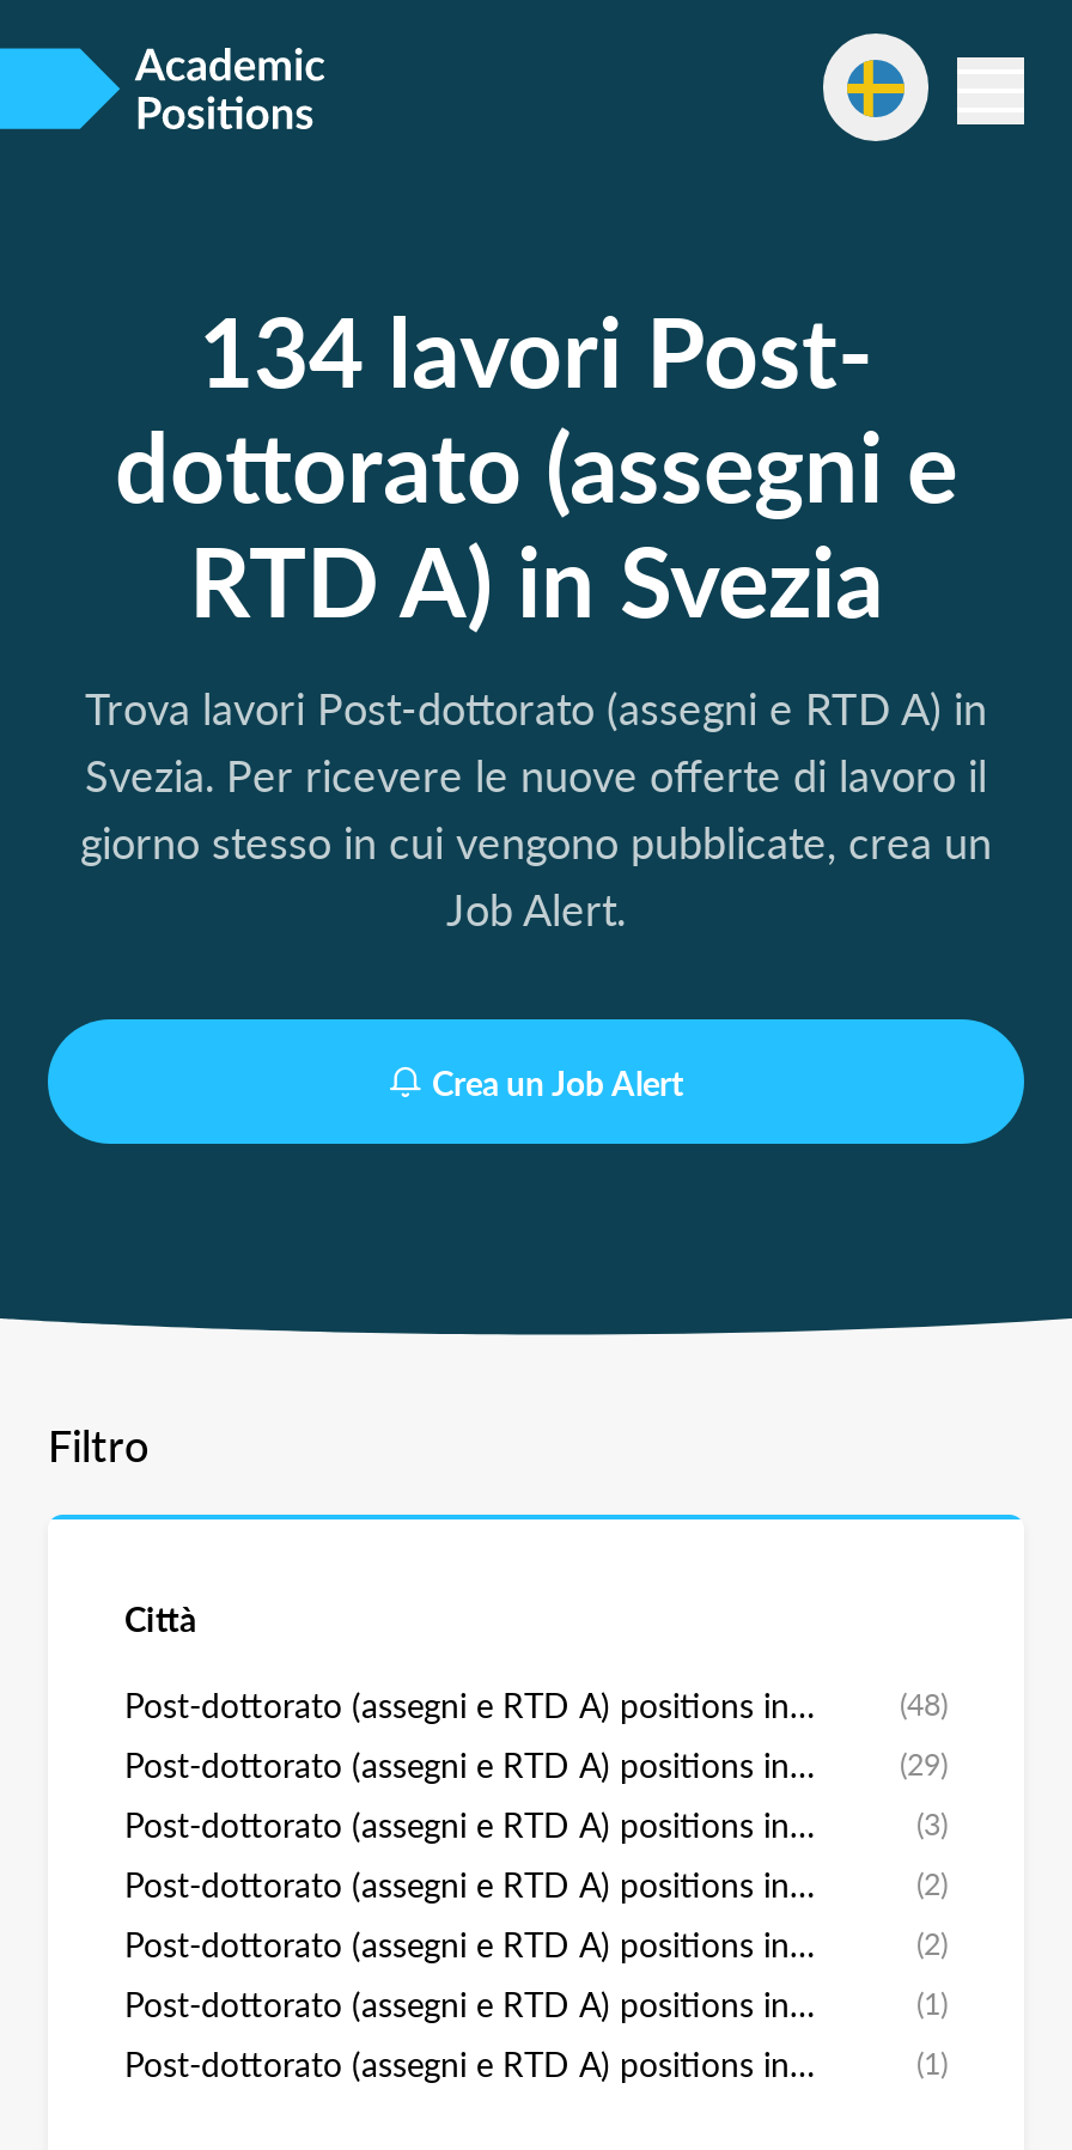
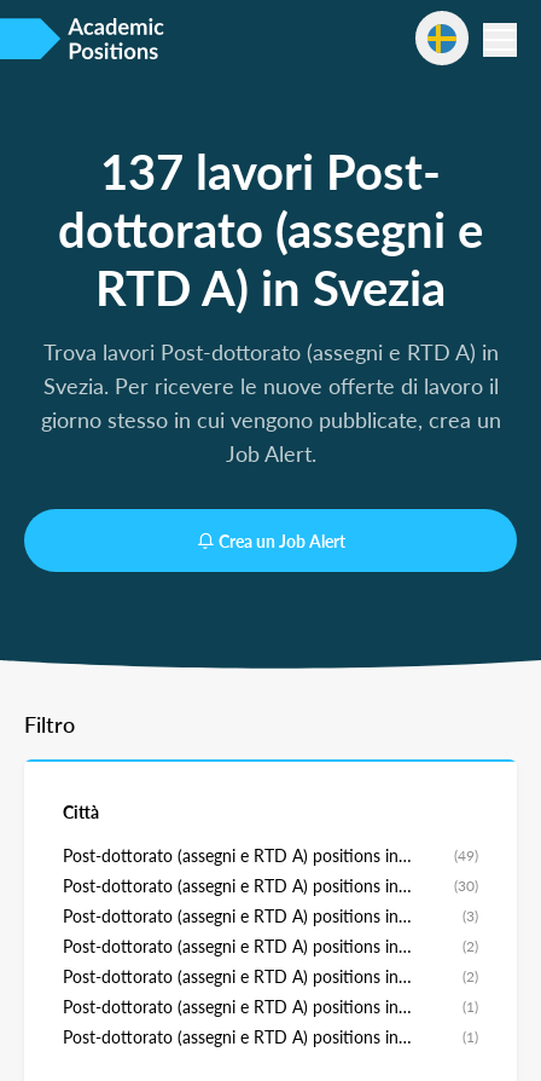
- 134 lavori Post-
+ 137 lavori Post-

- (48)
+ (49)

- (29)
+ (30)
